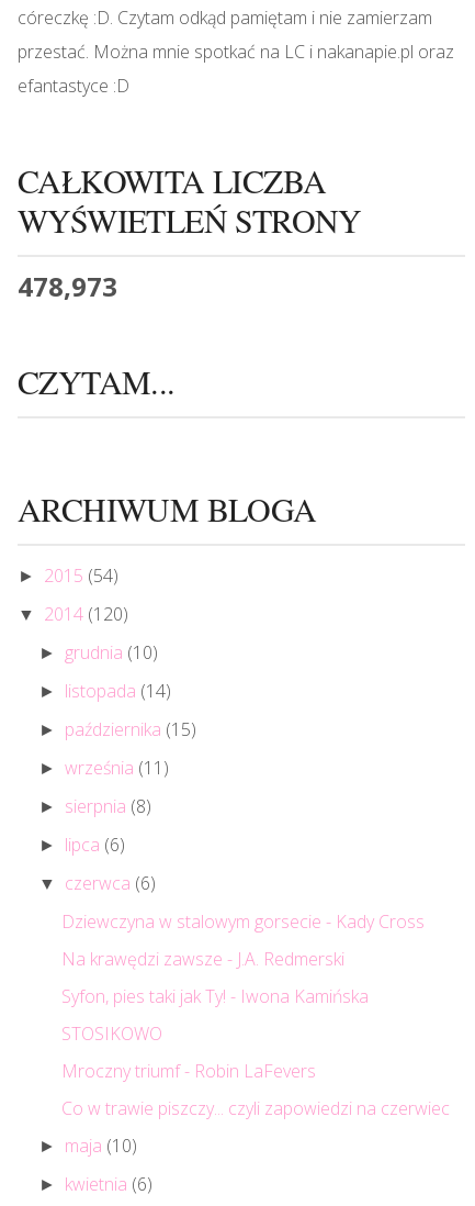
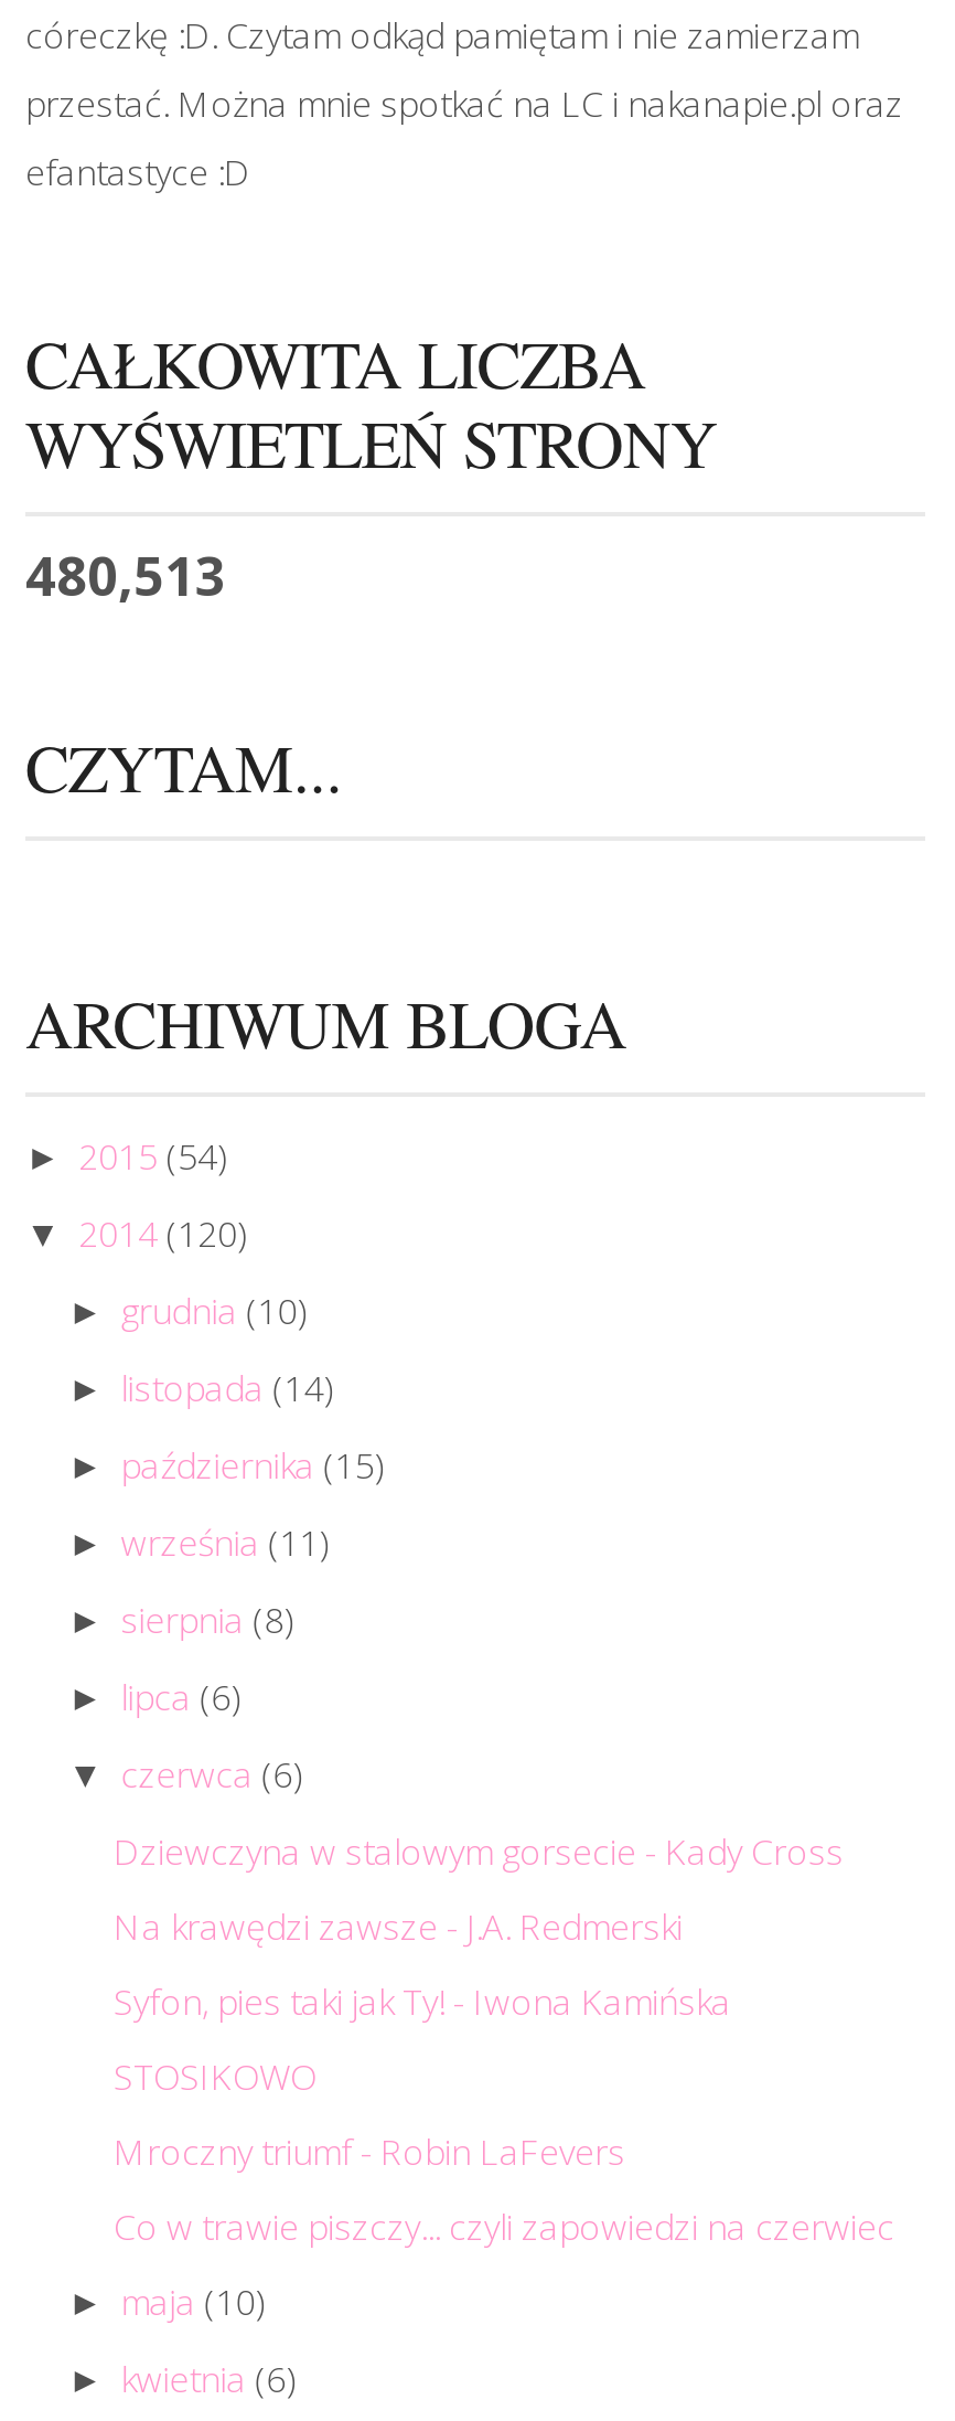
- 478,973
+ 480,513
